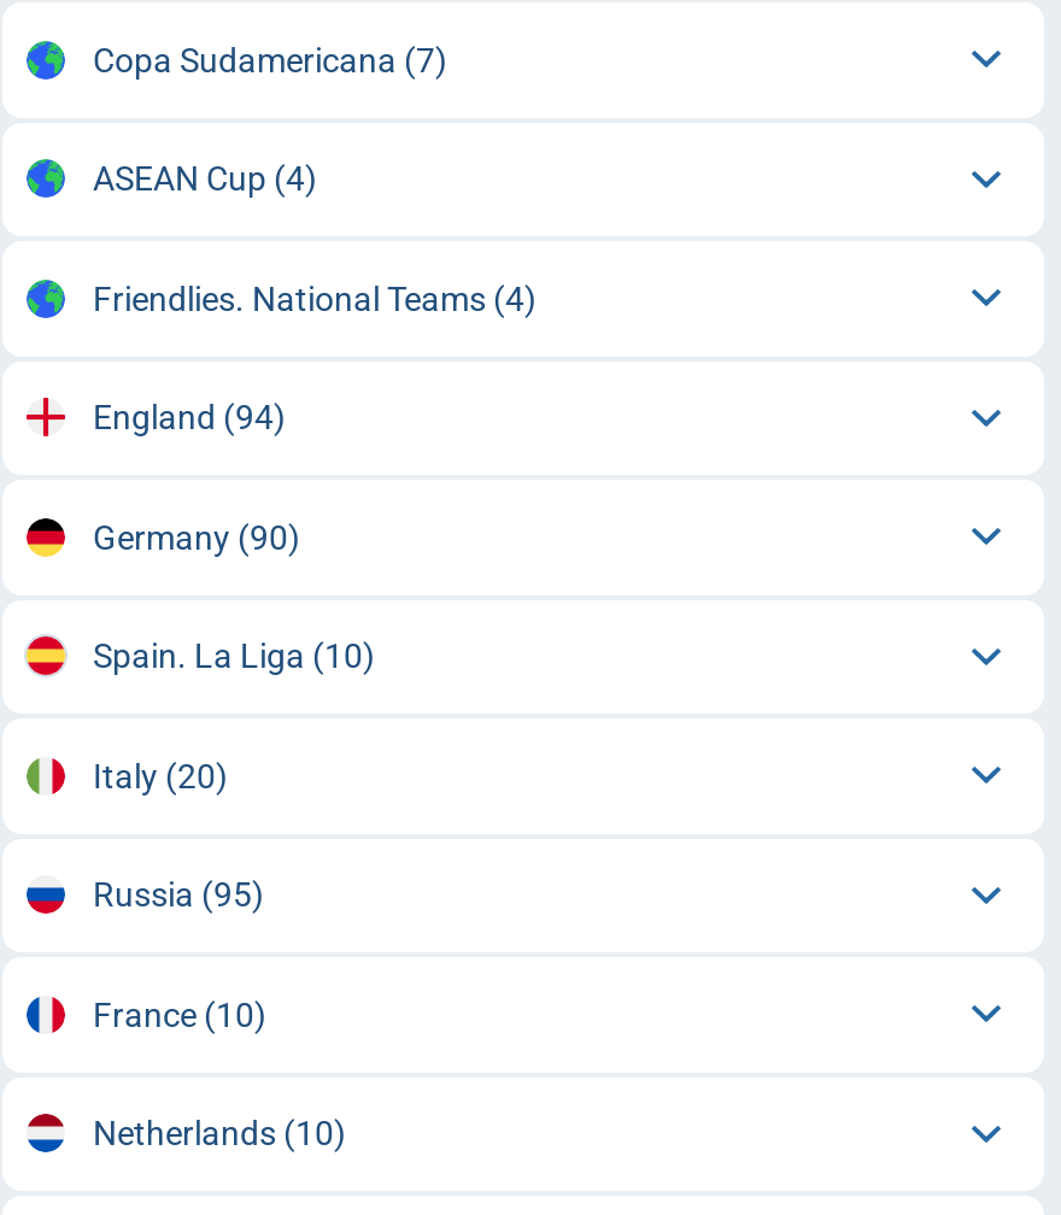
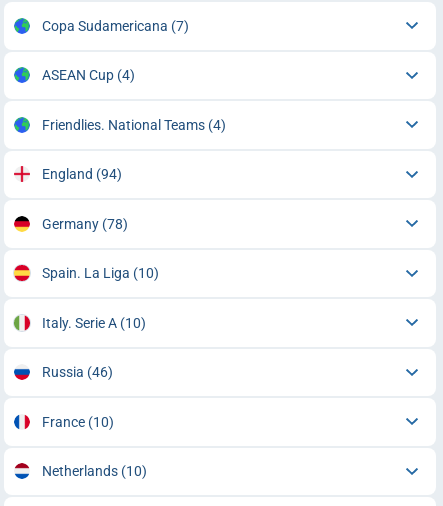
- Germany (90)
+ Germany (78)

- Italy (20)
+ Italy. Serie A (10)

- Russia (95)
+ Russia (46)
